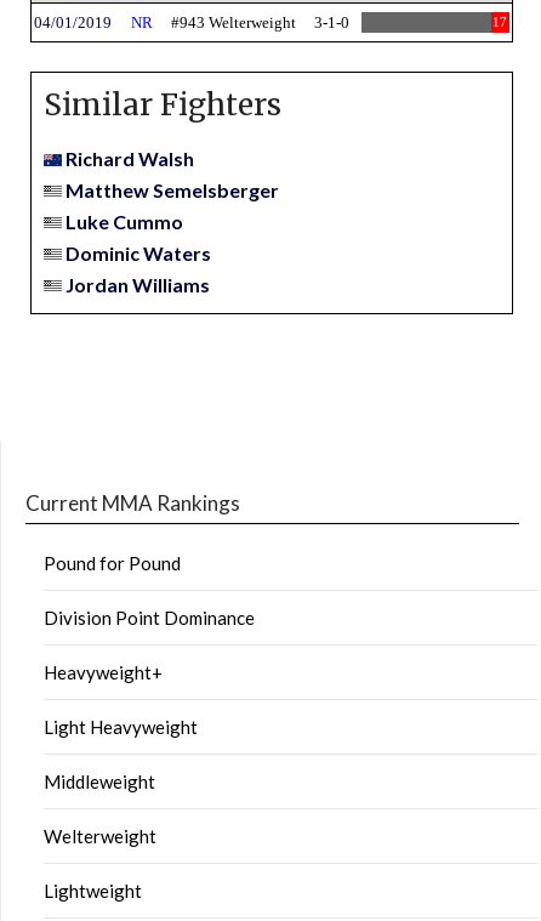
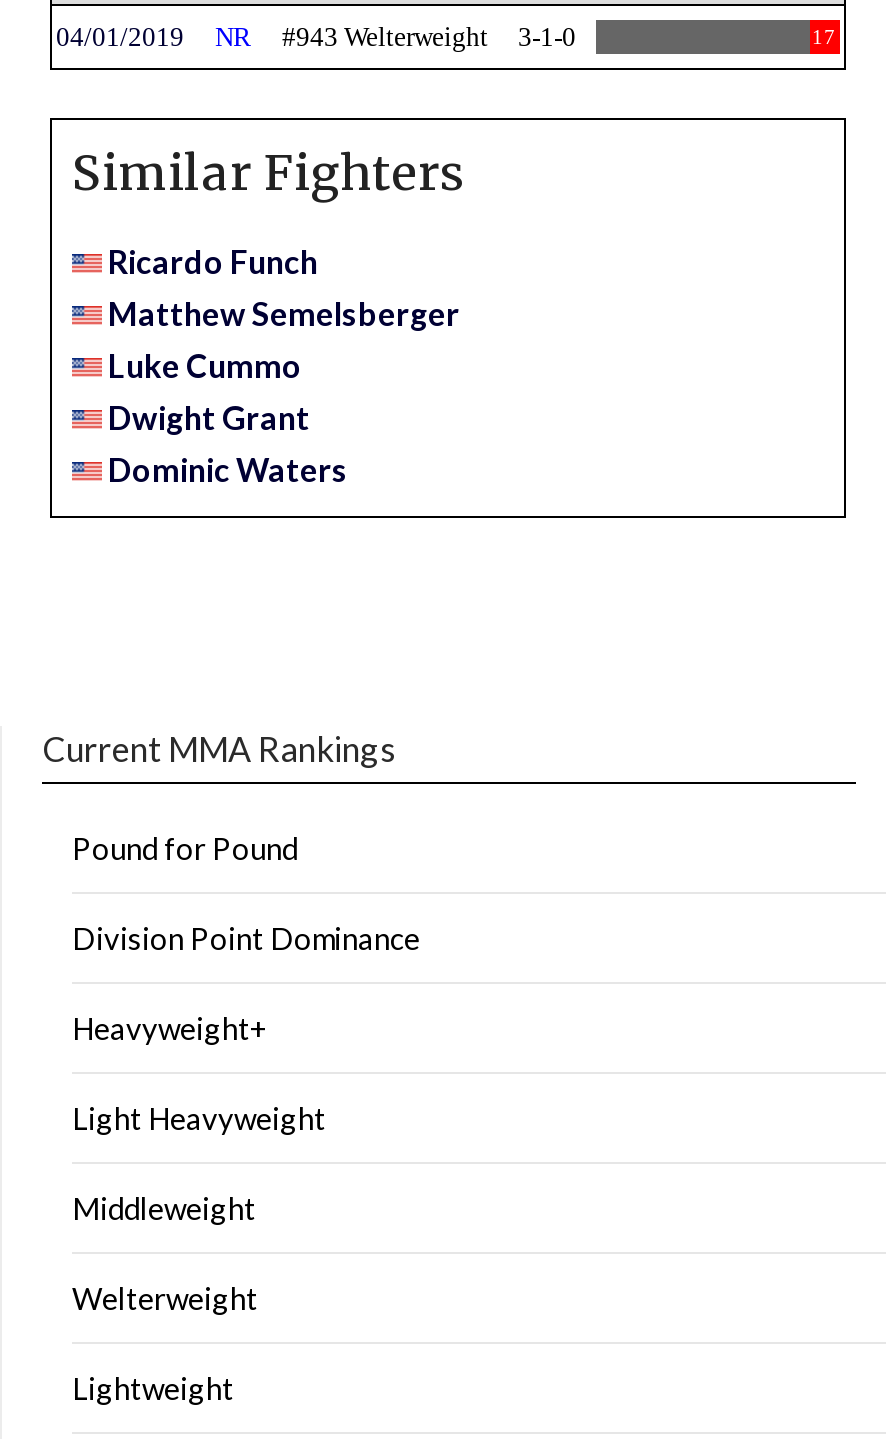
- Richard Walsh
+ Ricardo Funch

+ Dwight Grant

moved down: Dominic Waters

- Jordan Williams
